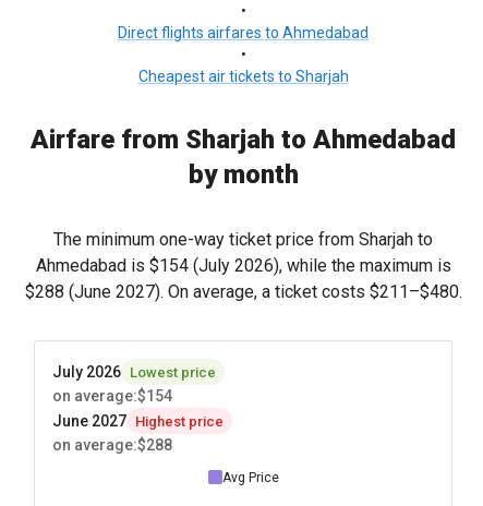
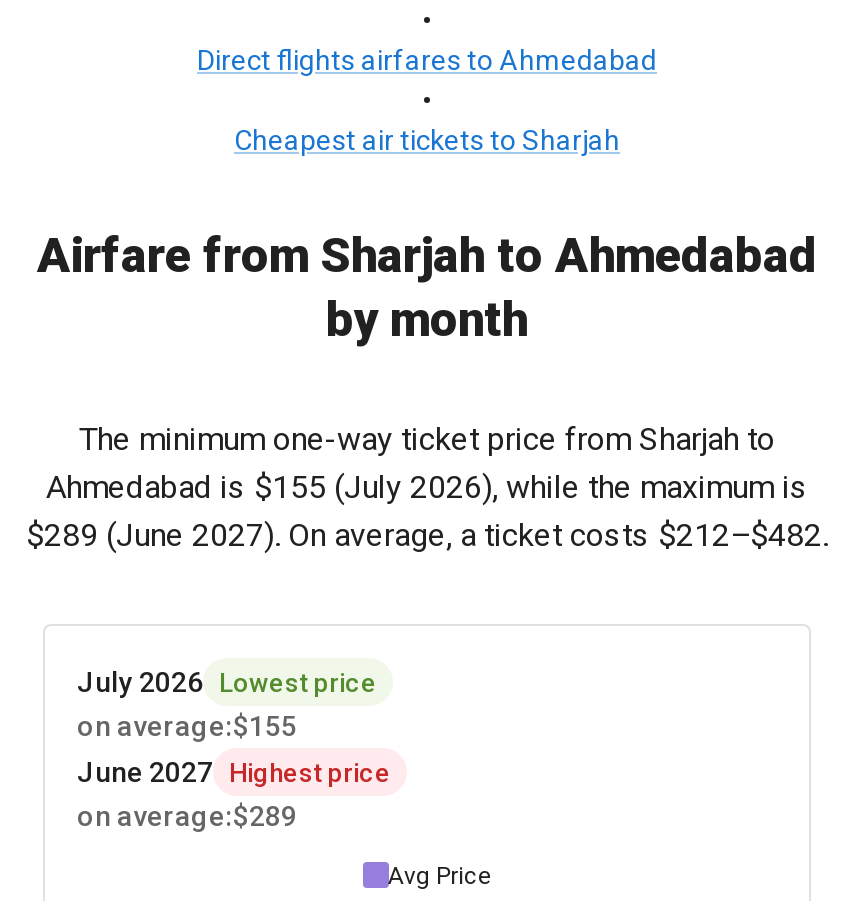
- Ahmedabad is $154 (July 2026), while the maximum is
+ Ahmedabad is $155 (July 2026), while the maximum is

- $288 (June 2027). On average, a ticket costs $211–$480.
+ $289 (June 2027). On average, a ticket costs $212–$482.

- on average:$154
+ on average:$155

- on average:$288
+ on average:$289
